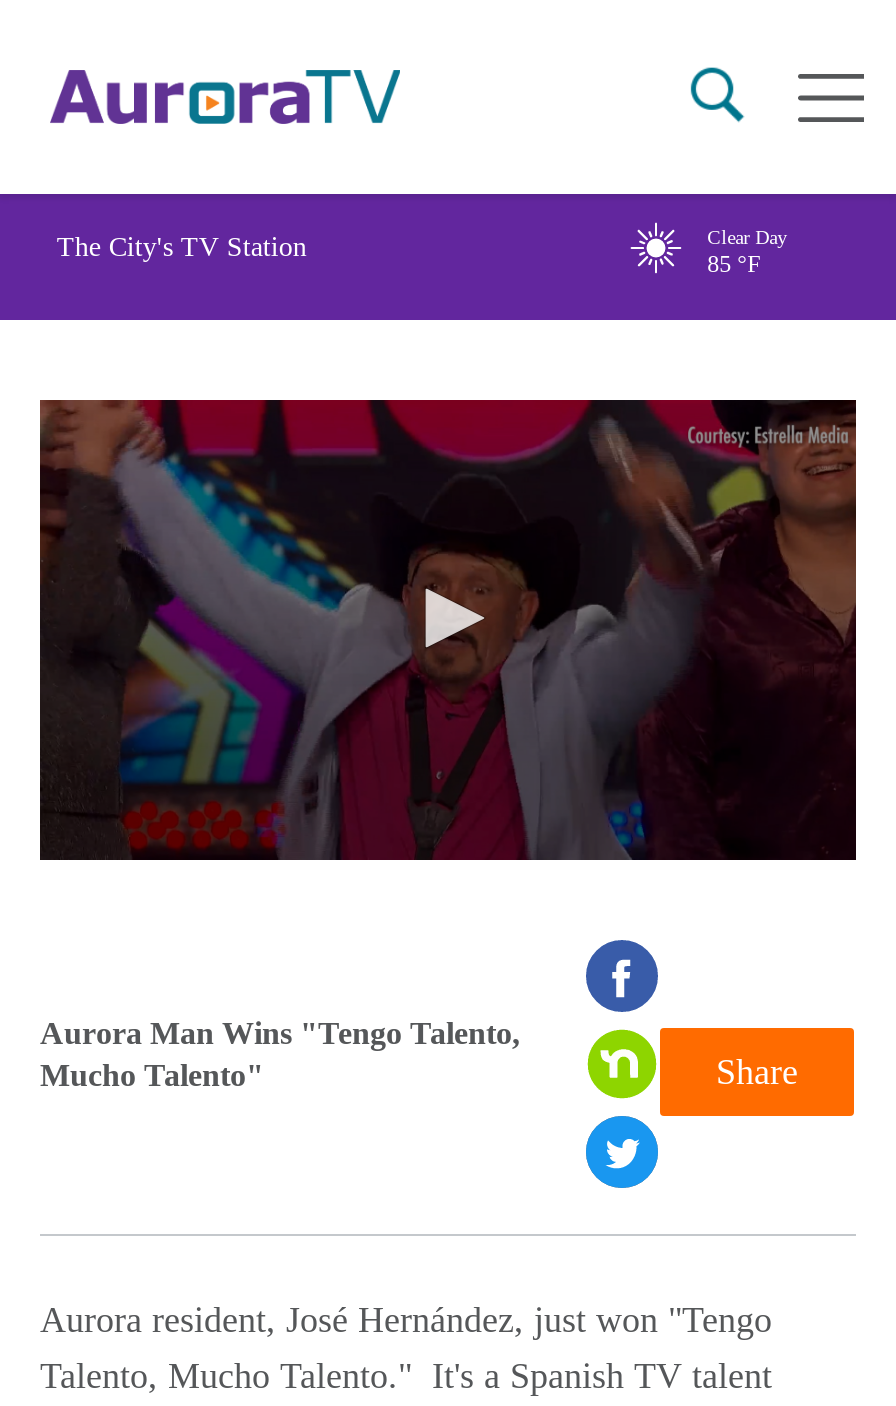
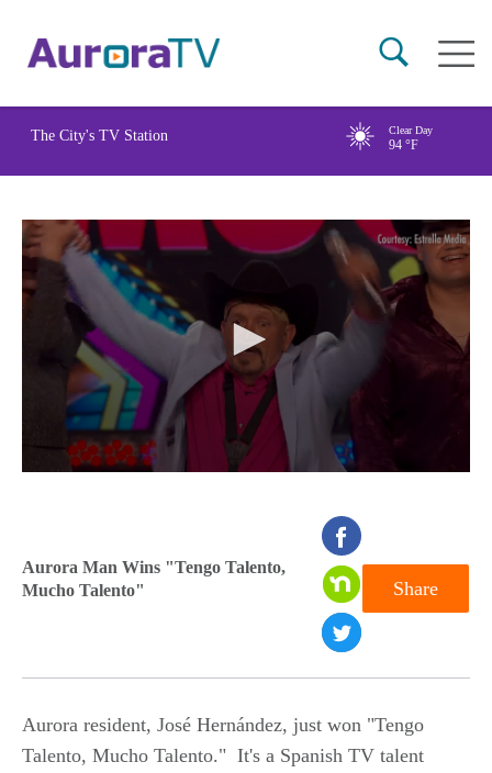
- 85 °F
+ 94 °F
